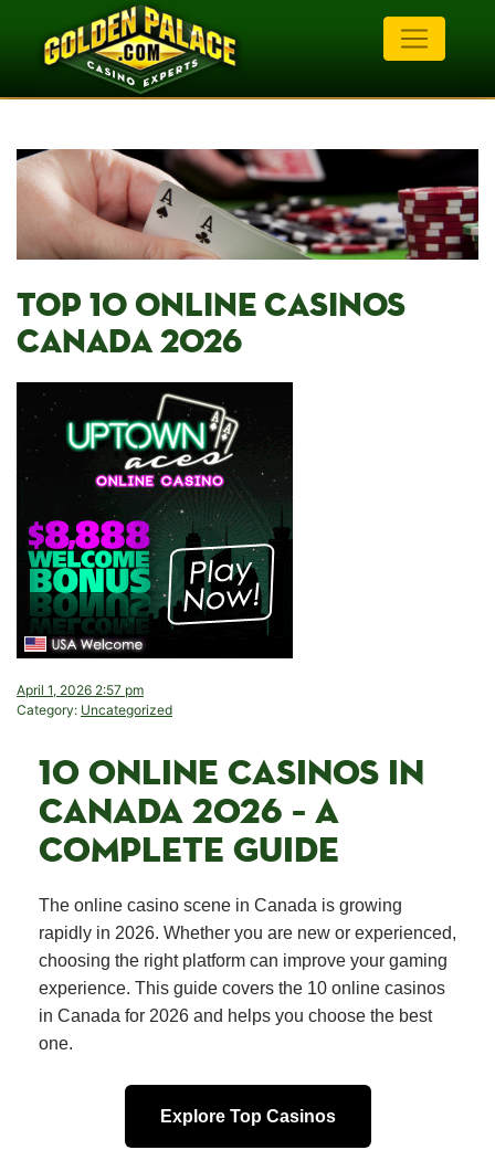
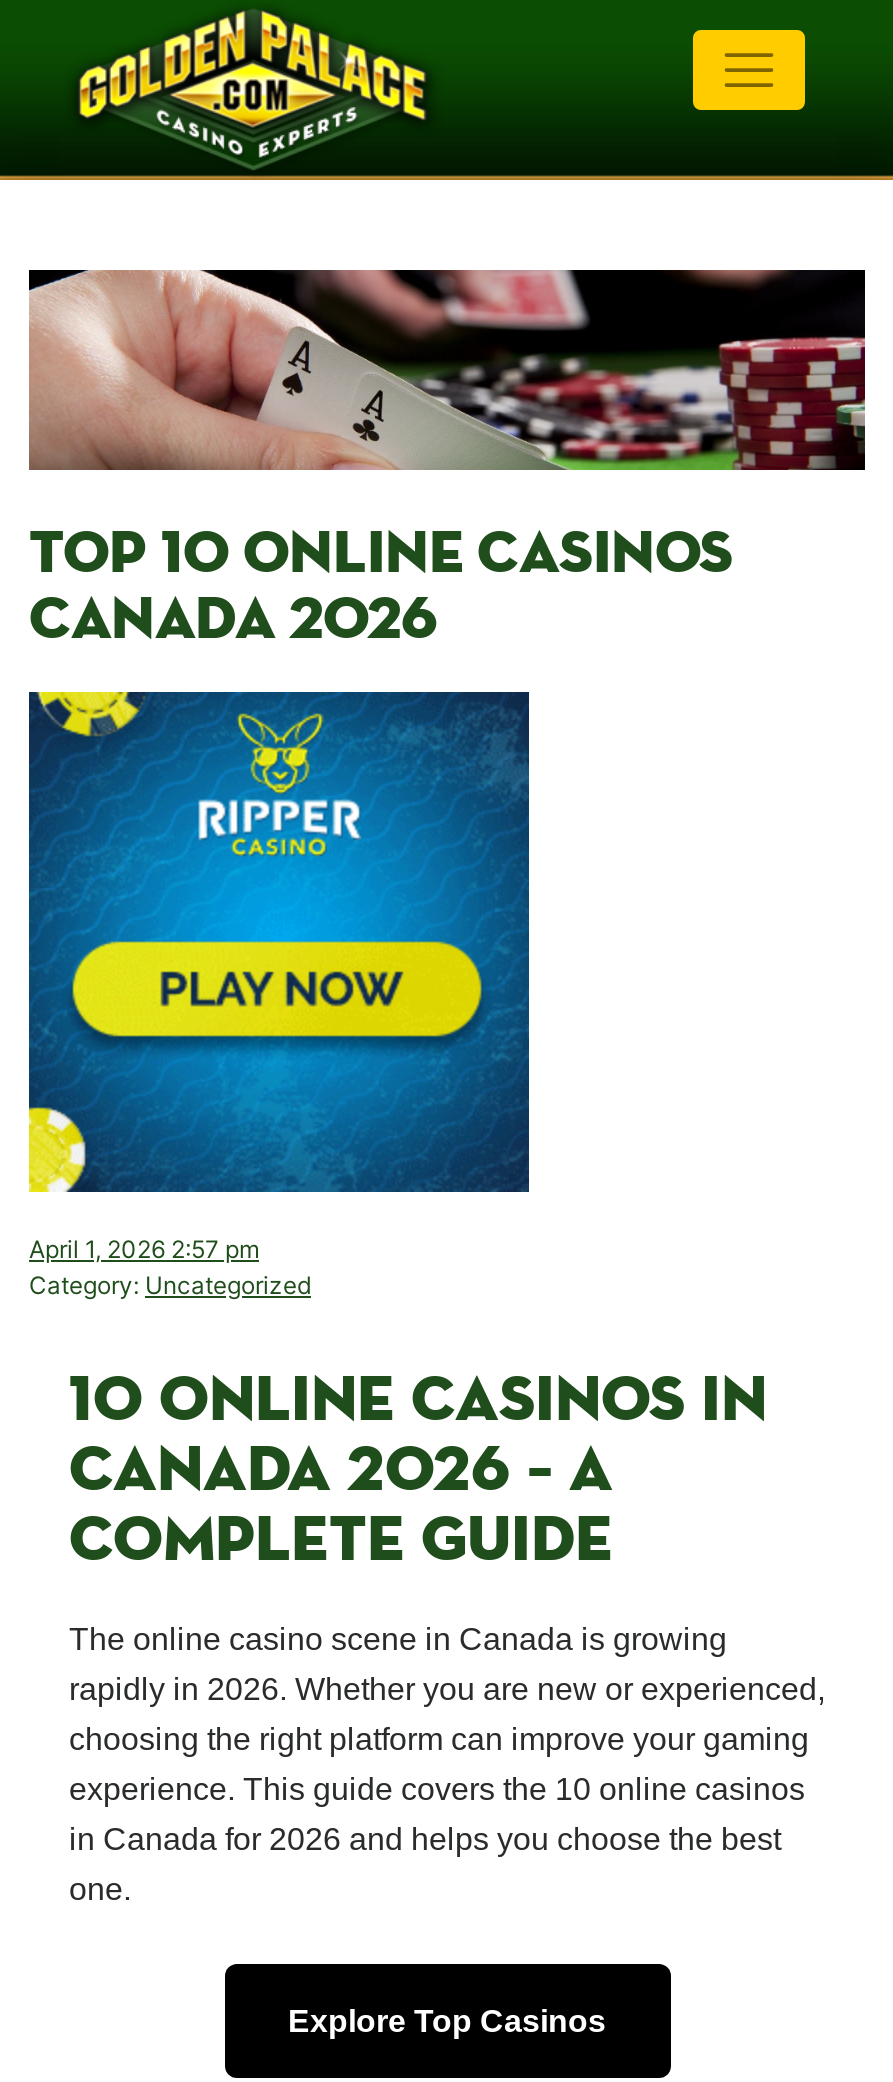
- [image]
+ [image]
